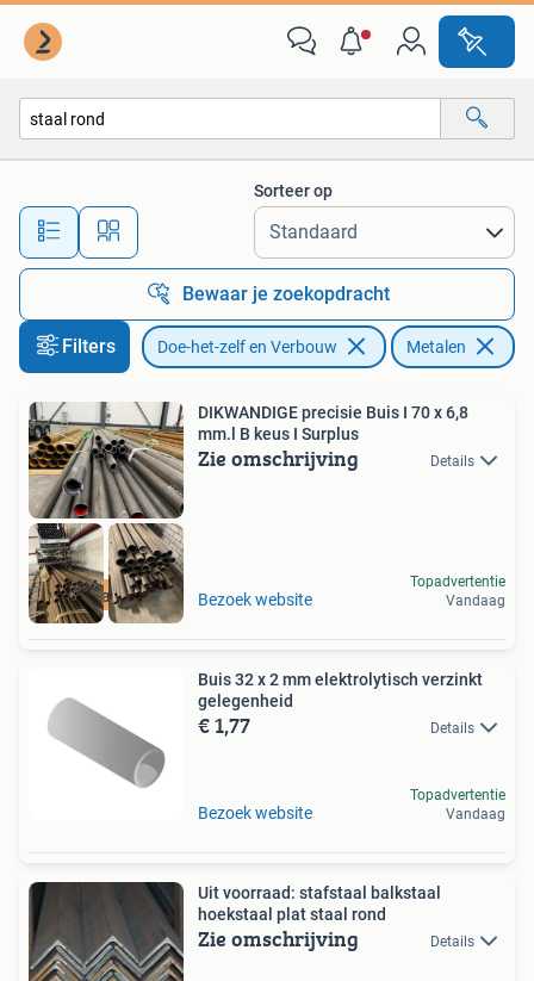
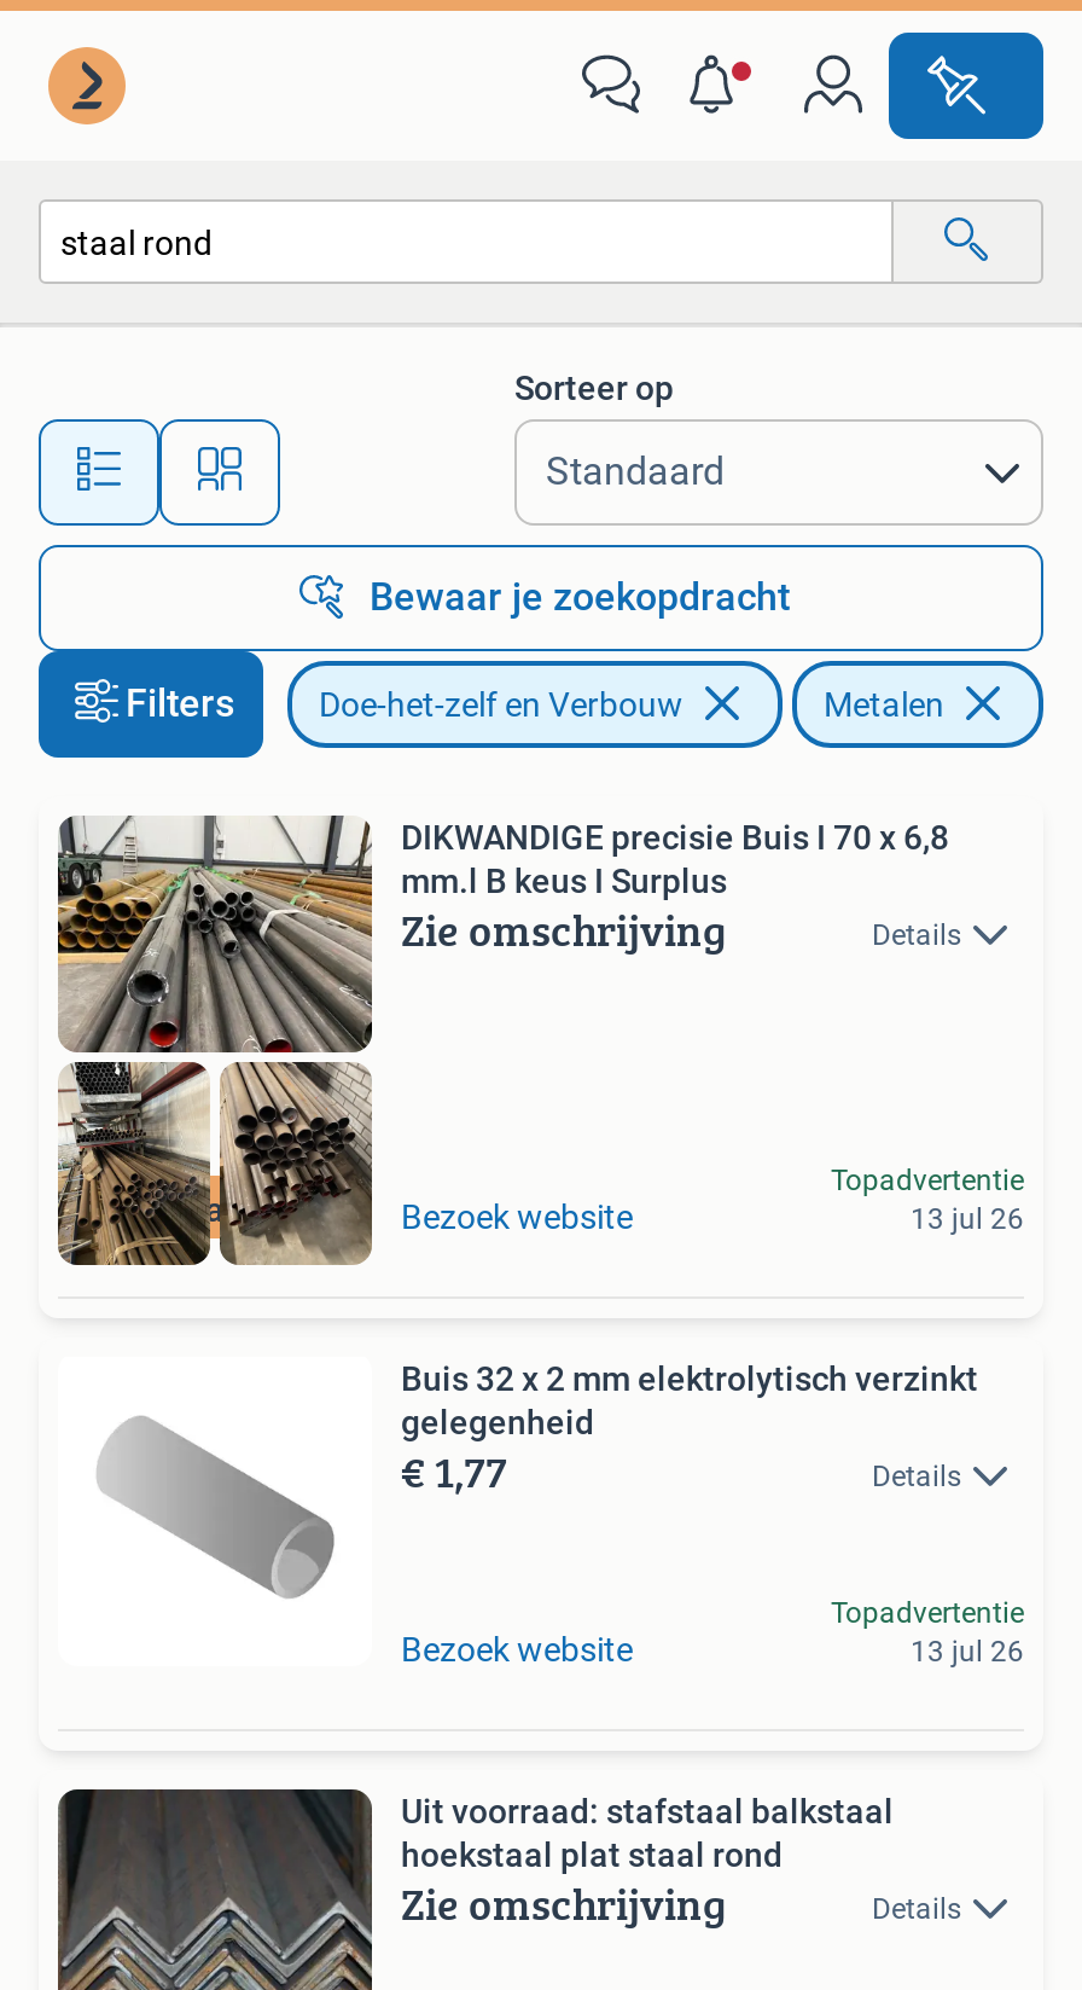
- Vandaag
+ 13 jul 26

- Vandaag
+ 13 jul 26
